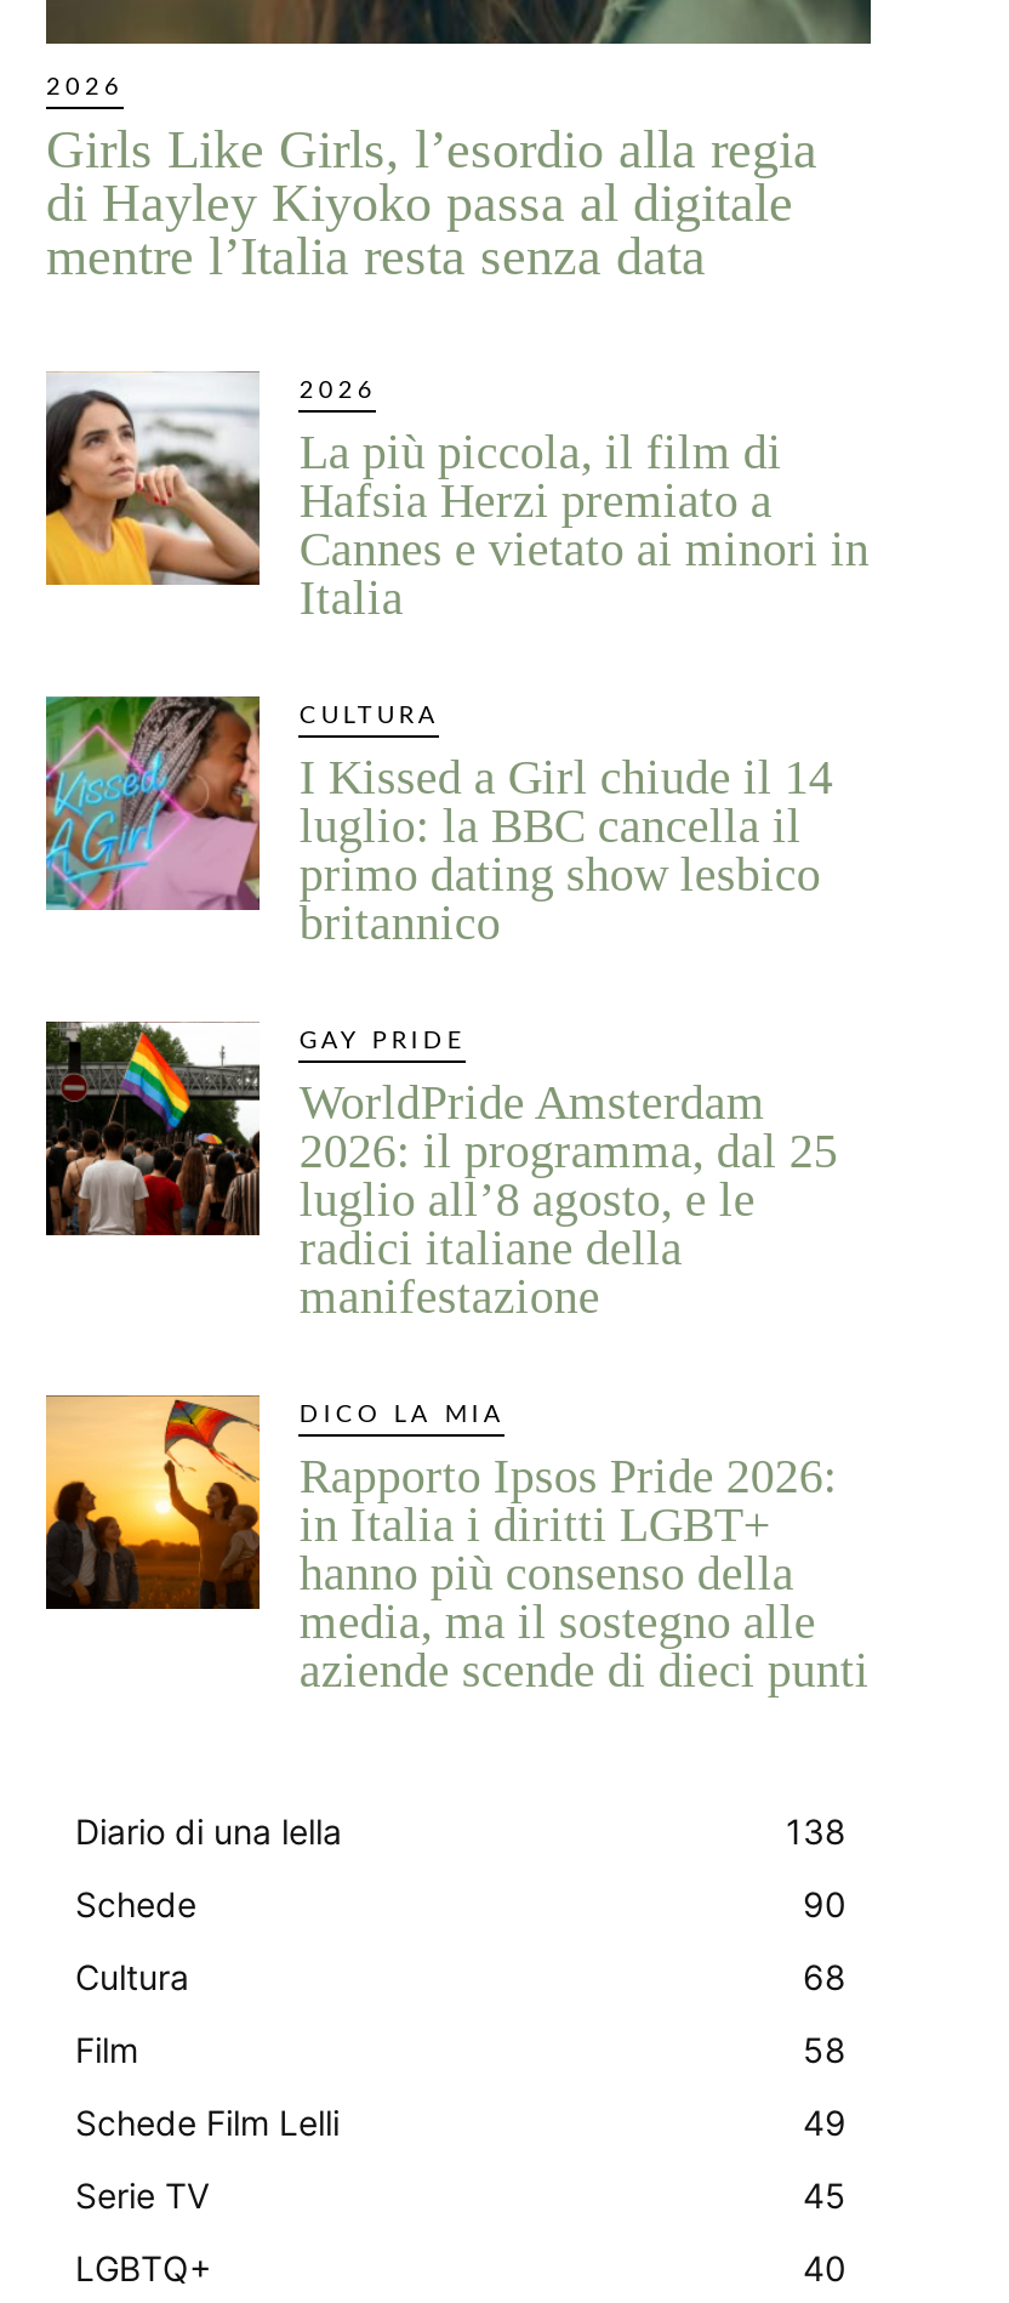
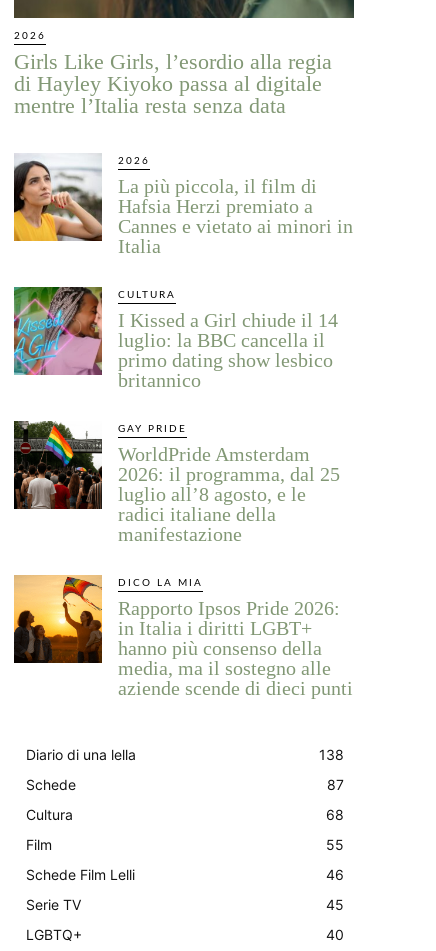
- 90
+ 87

- 58
+ 55

- 49
+ 46
